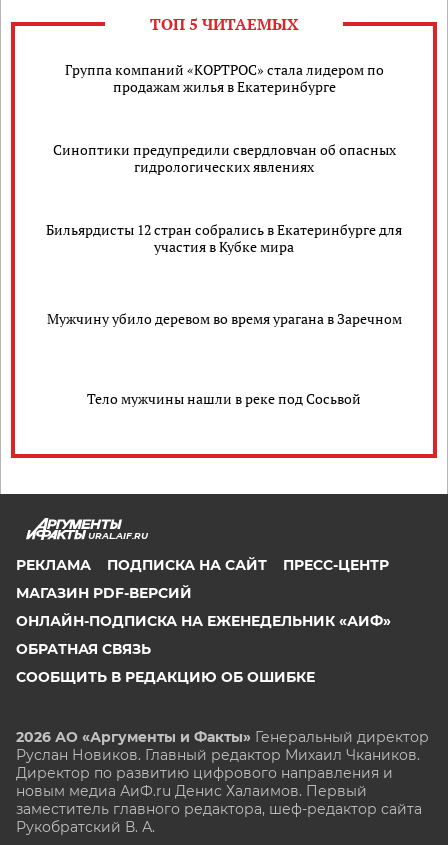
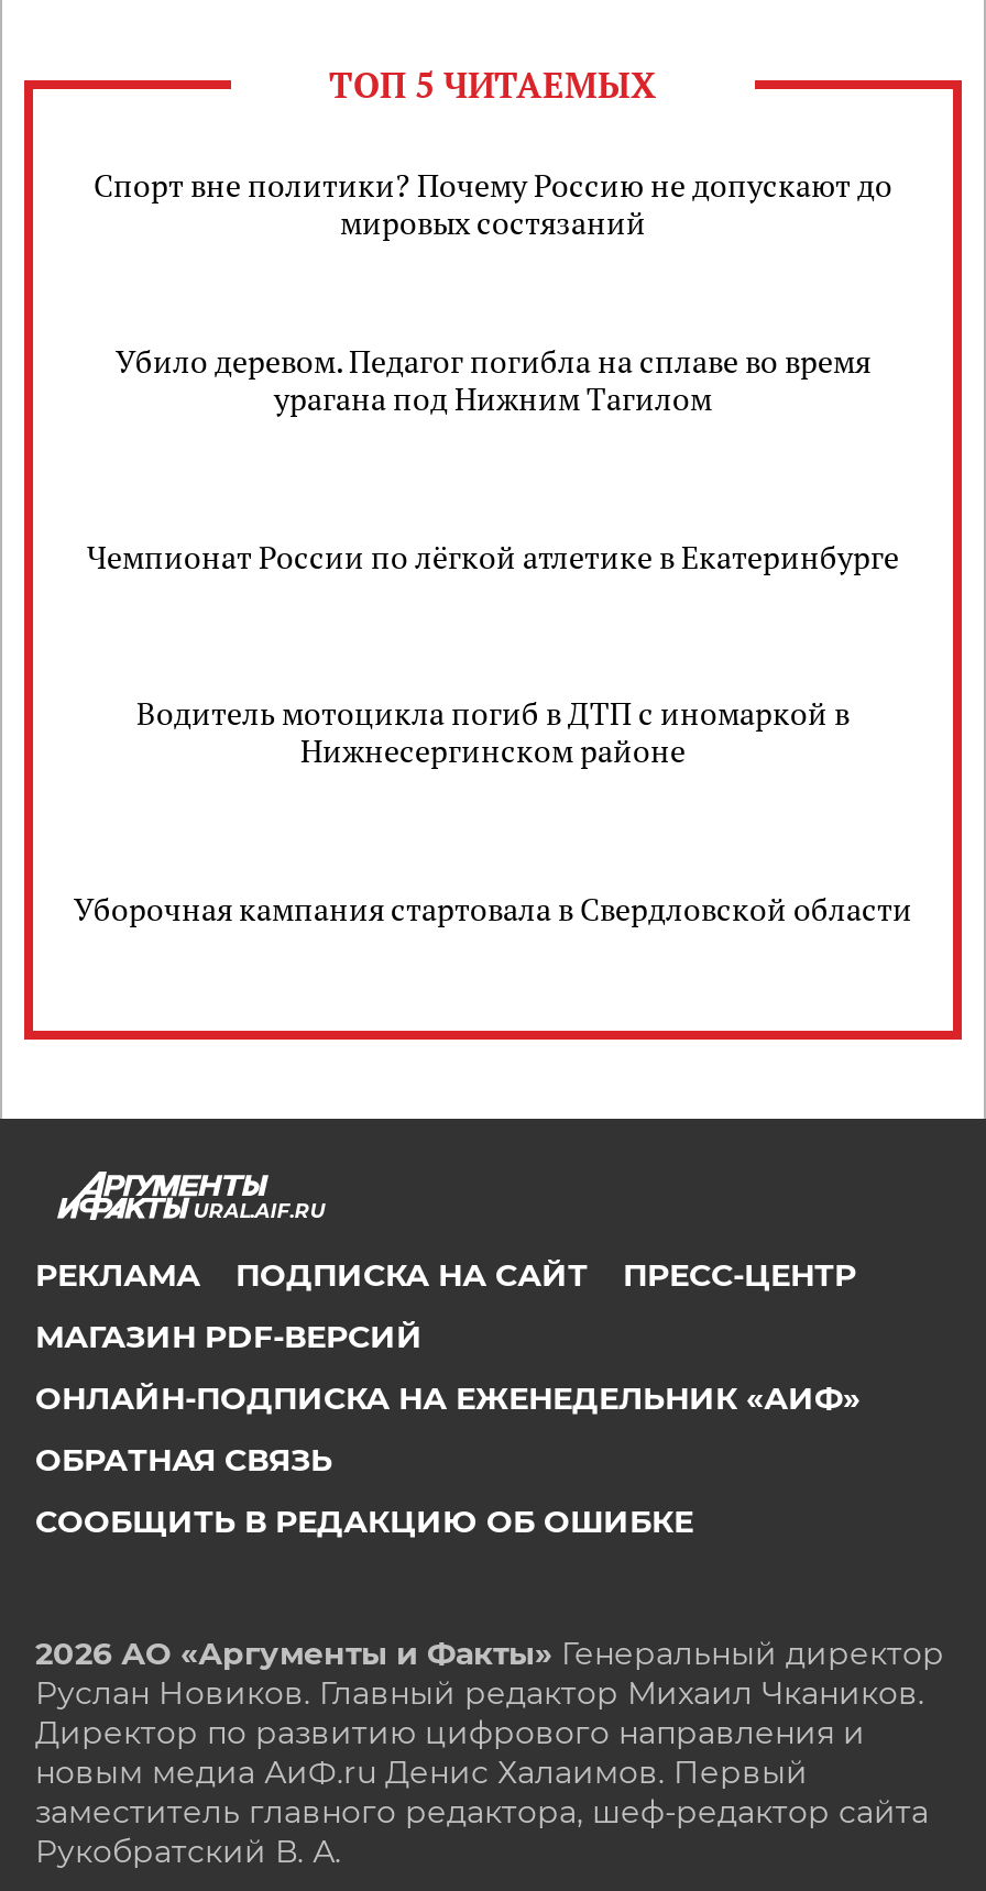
- Группа компаний «КОРТРОС» стала лидером по
- продажам жилья в Екатеринбурге
+ Спорт вне политики? Почему Россию не допускают до
+ мировых состязаний

- Синоптики предупредили свердловчан об опасных
- гидрологических явлениях
+ Убило деревом. Педагог погибла на сплаве во время
+ урагана под Нижним Тагилом

- Бильярдисты 12 стран собрались в Екатеринбурге для
- участия в Кубке мира
+ Чемпионат России по лёгкой атлетике в Екатеринбурге

- Мужчину убило деревом во время урагана в Заречном
+ Водитель мотоцикла погиб в ДТП с иномаркой в
+ Нижнесергинском районе

- Тело мужчины нашли в реке под Сосьвой
+ Уборочная кампания стартовала в Свердловской области
